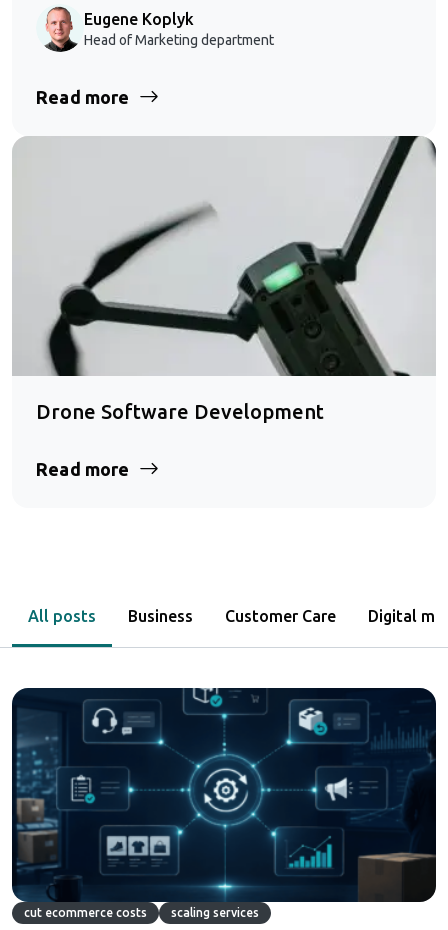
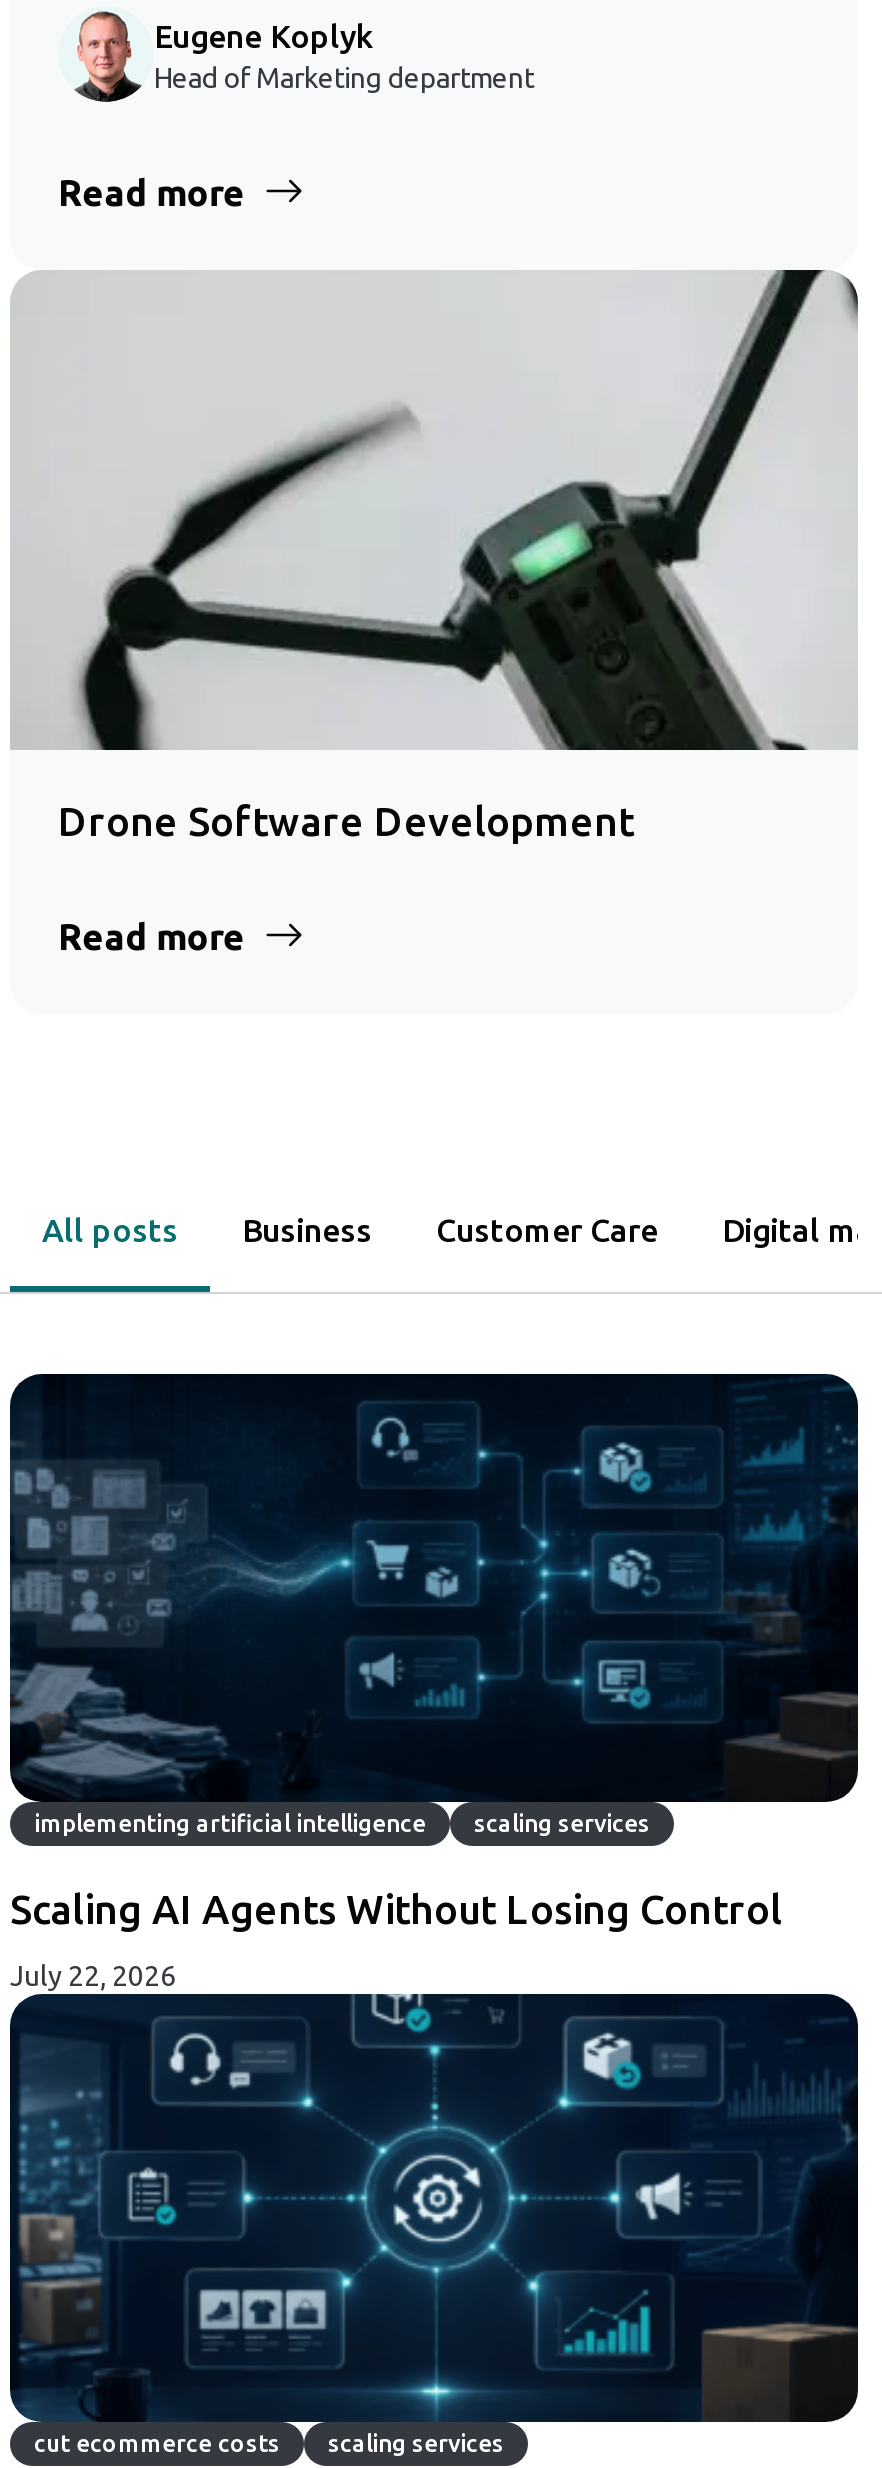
+ [image]
+ implementing artificial intelligence
+ scaling services
+ Scaling AI Agents Without Losing Control
+ July 22, 2026
